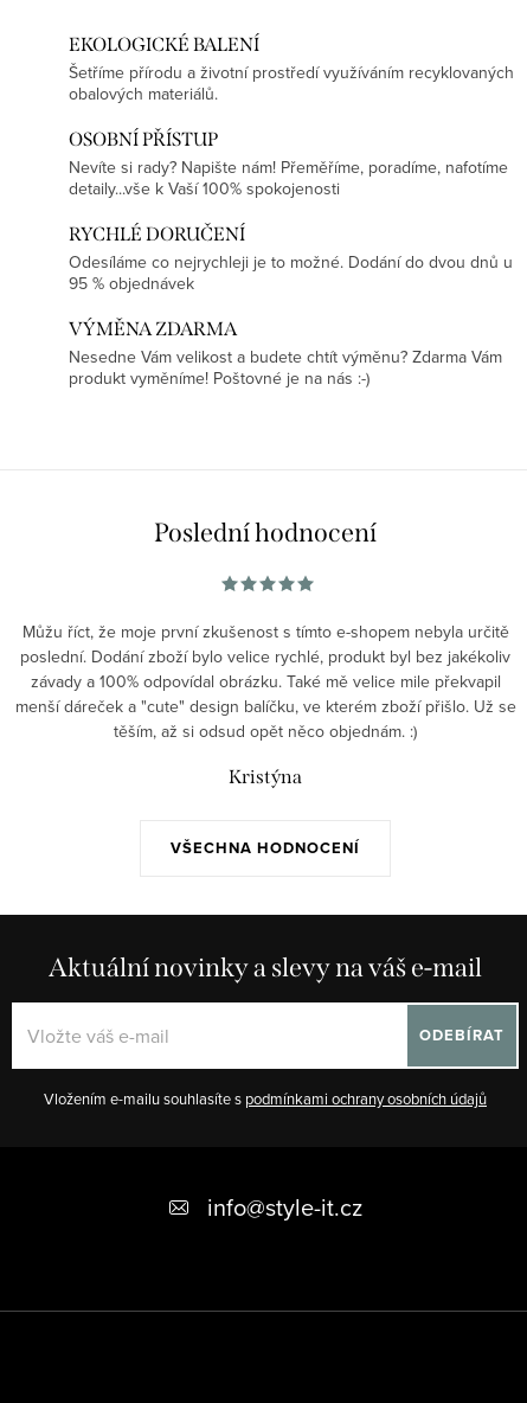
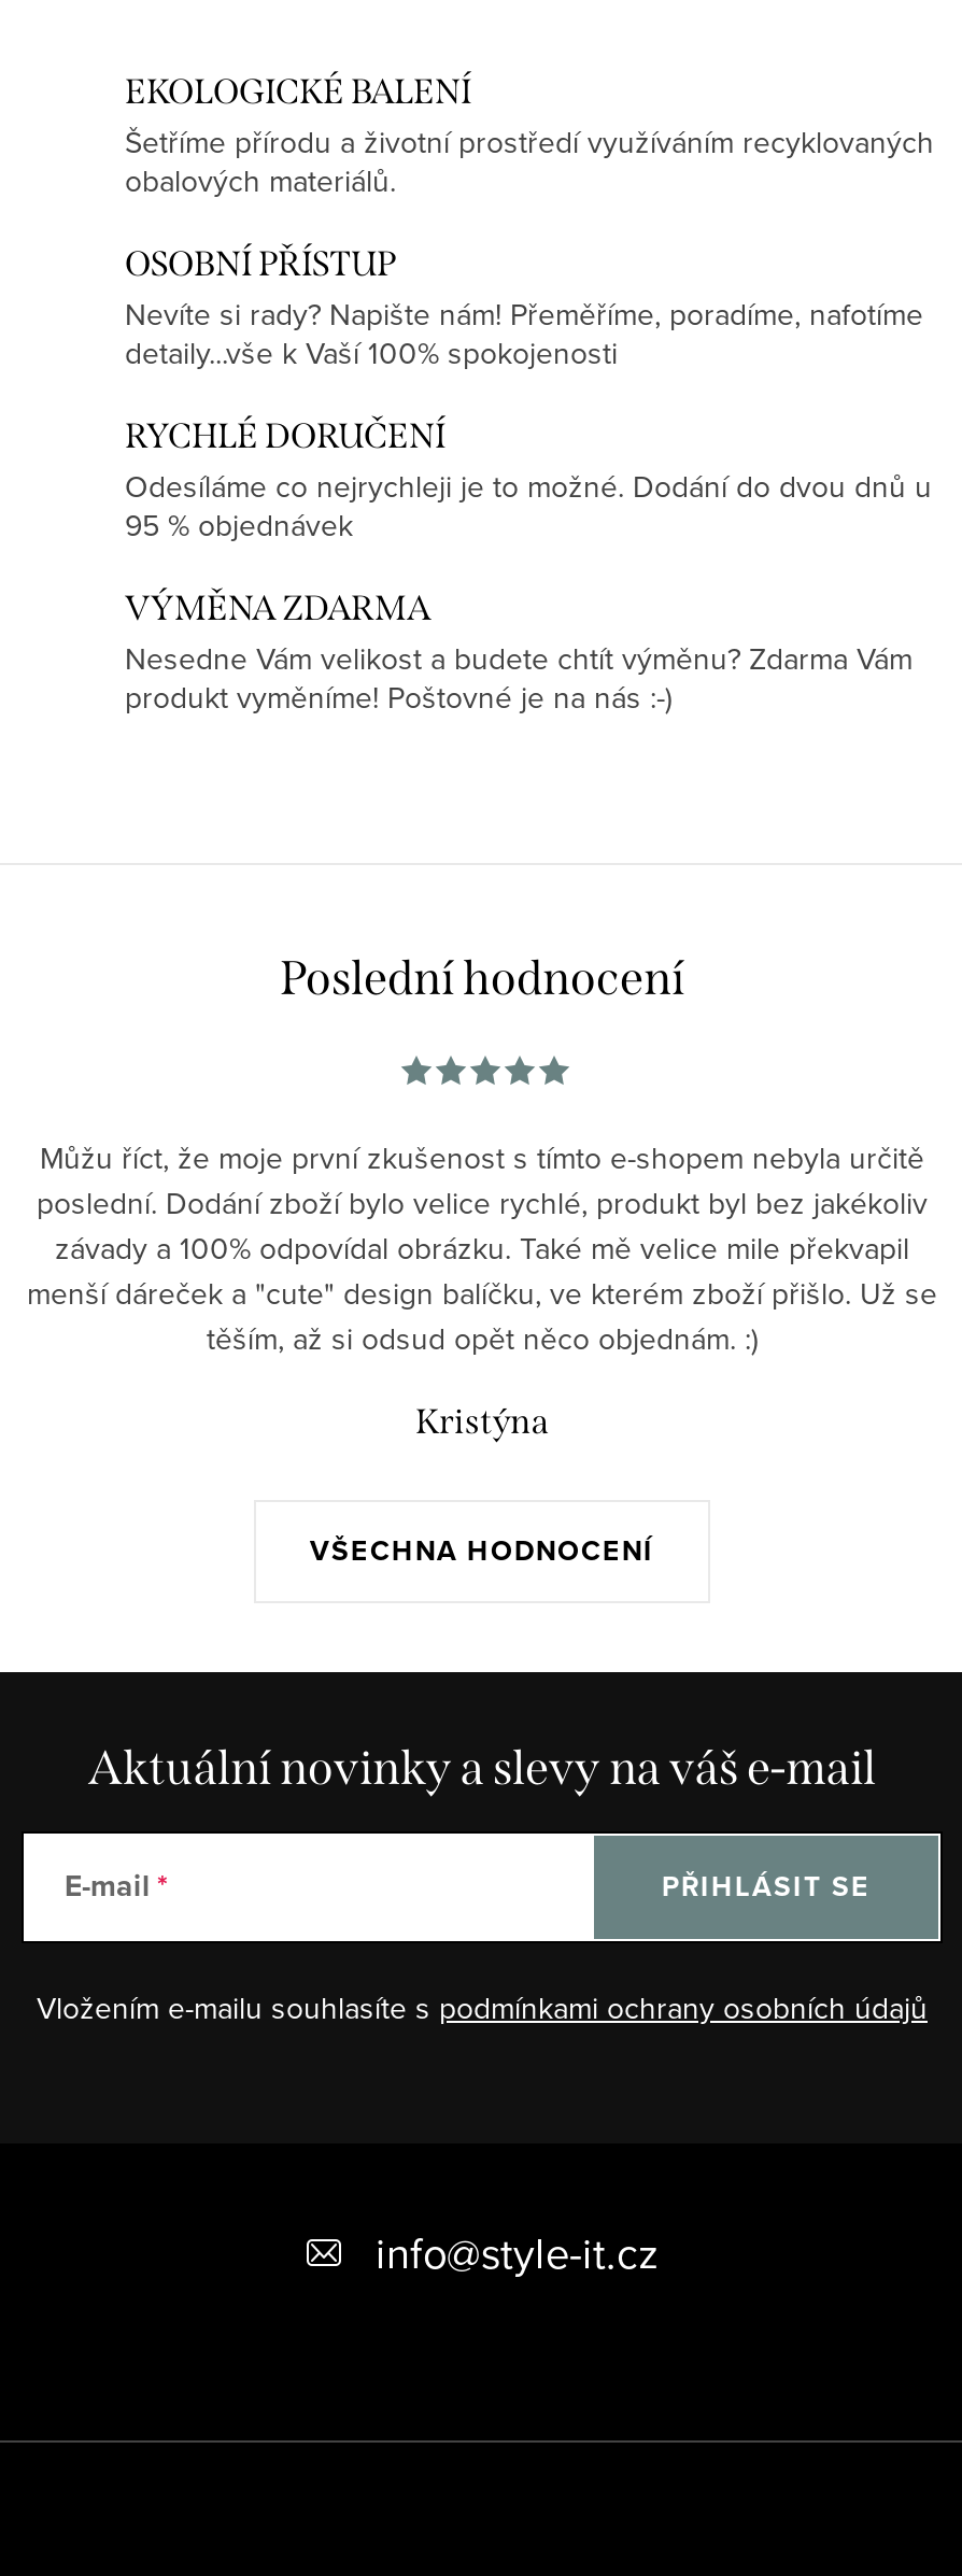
+ E-mail

- ODEBÍRAT
+ PŘIHLÁSIT SE
